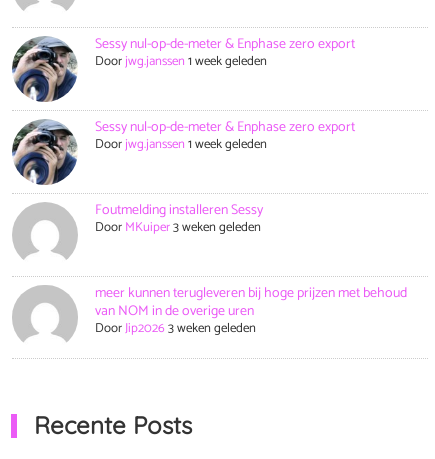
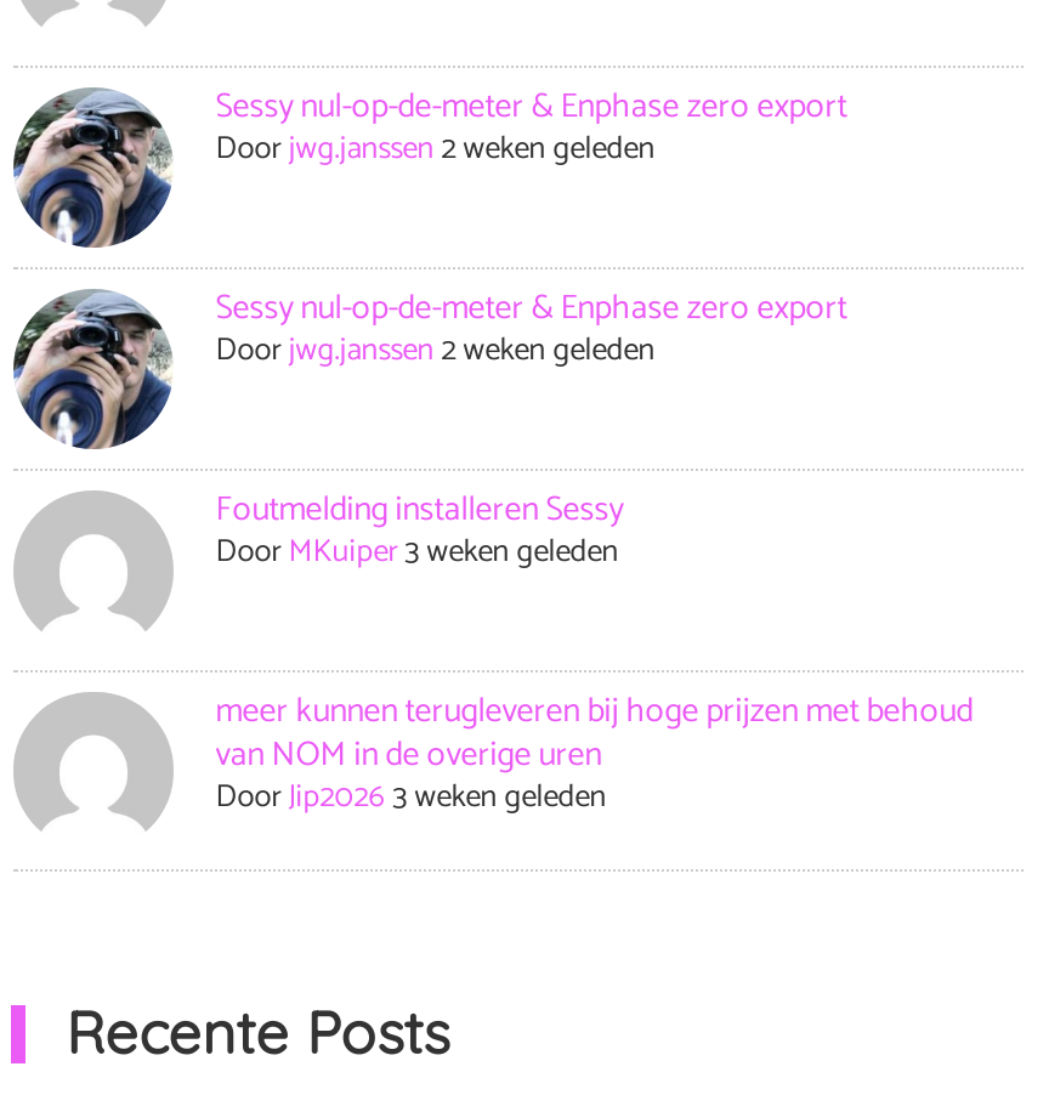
- Doorjwg.janssen 1 week geleden
+ Doorjwg.janssen 2 weken geleden

- Doorjwg.janssen 1 week geleden
+ Doorjwg.janssen 2 weken geleden
